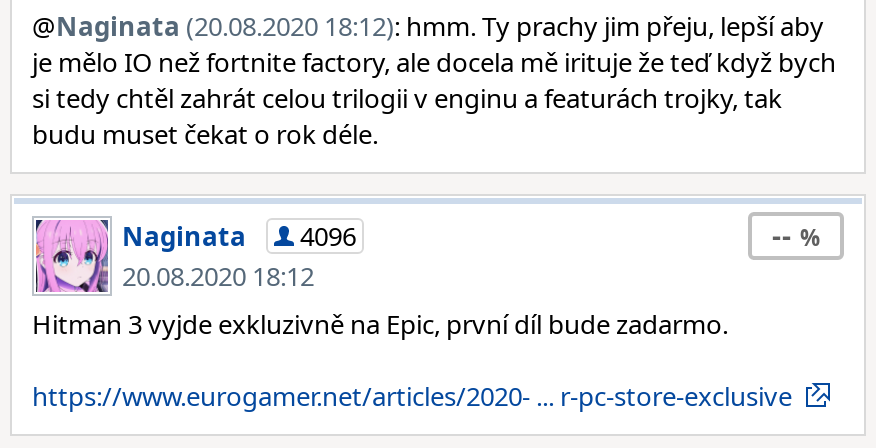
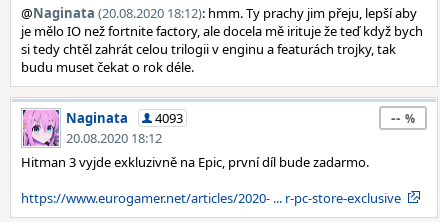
- Naginata 4096
+ Naginata 4093
